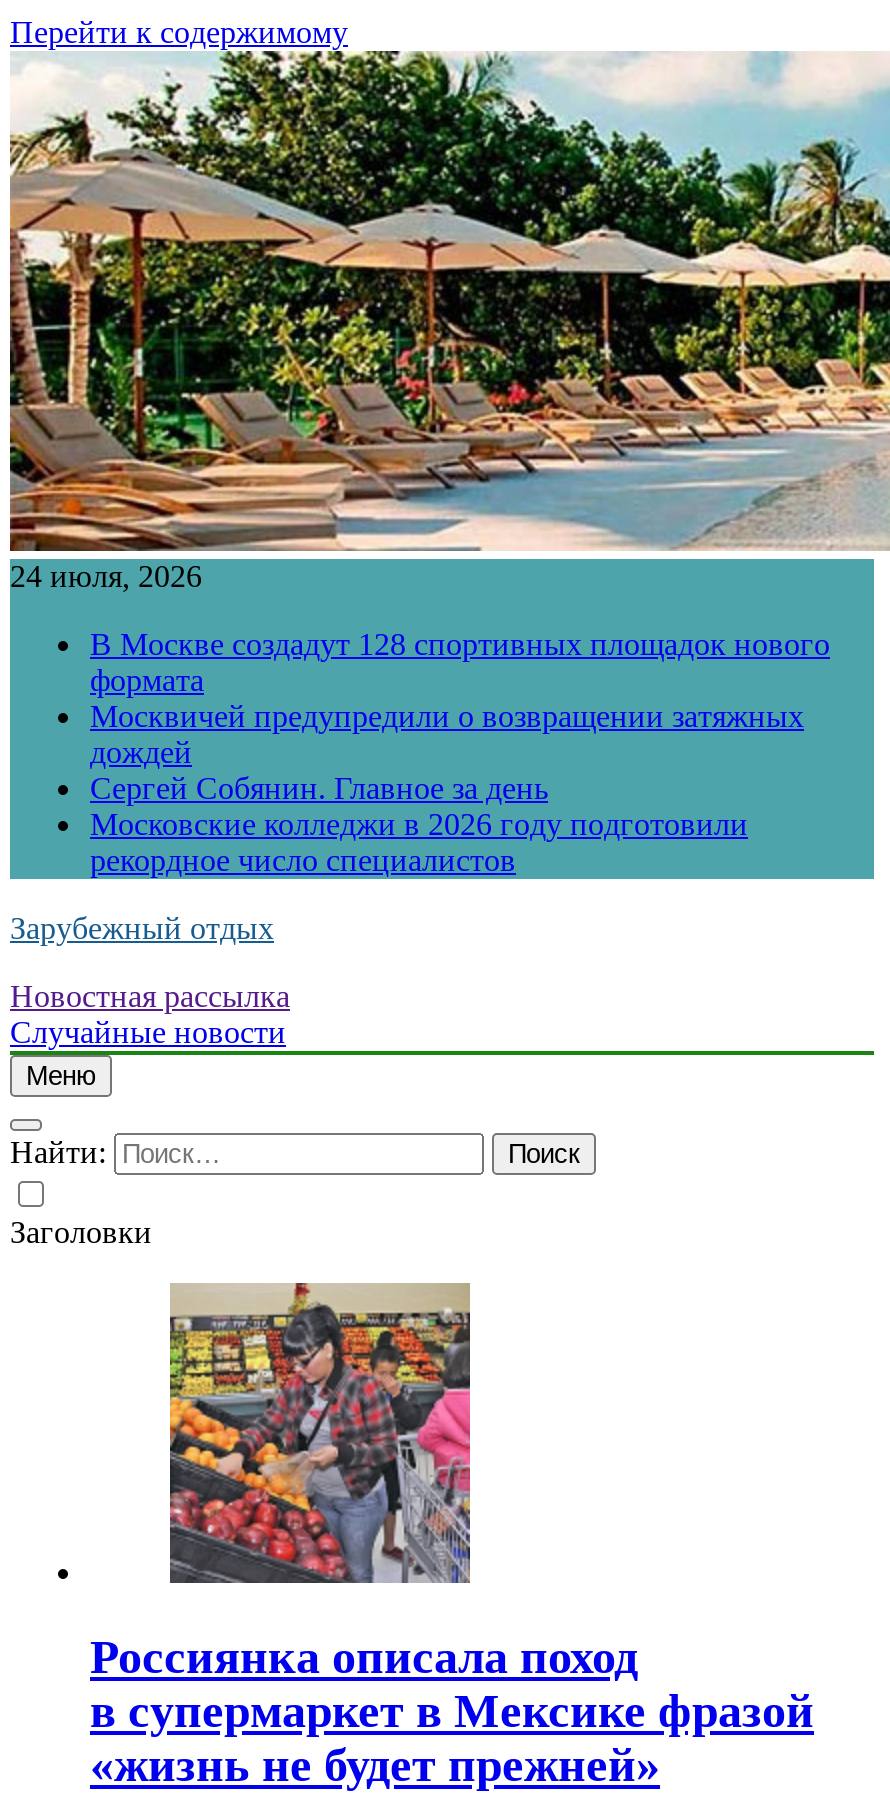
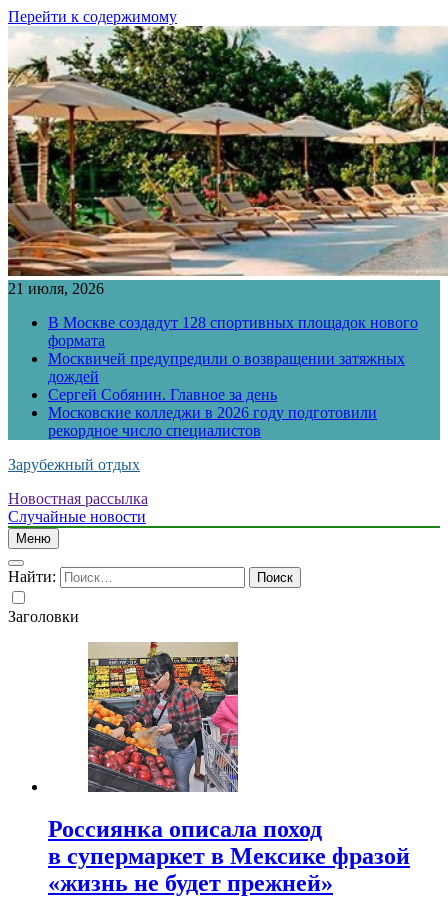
- 24 июля, 2026
+ 21 июля, 2026
